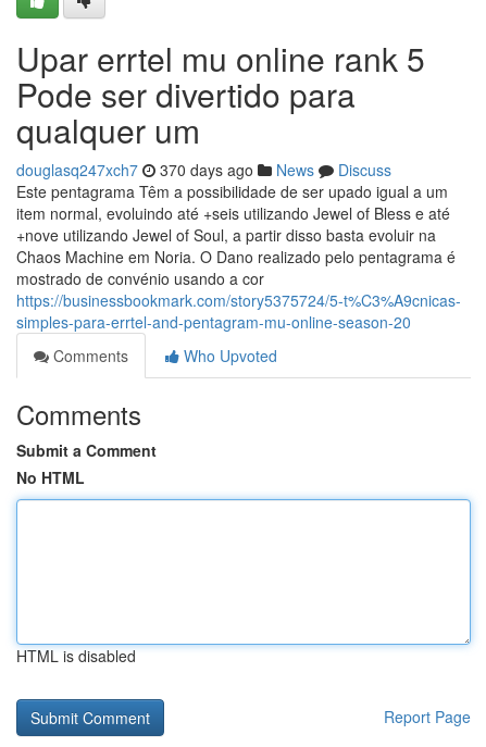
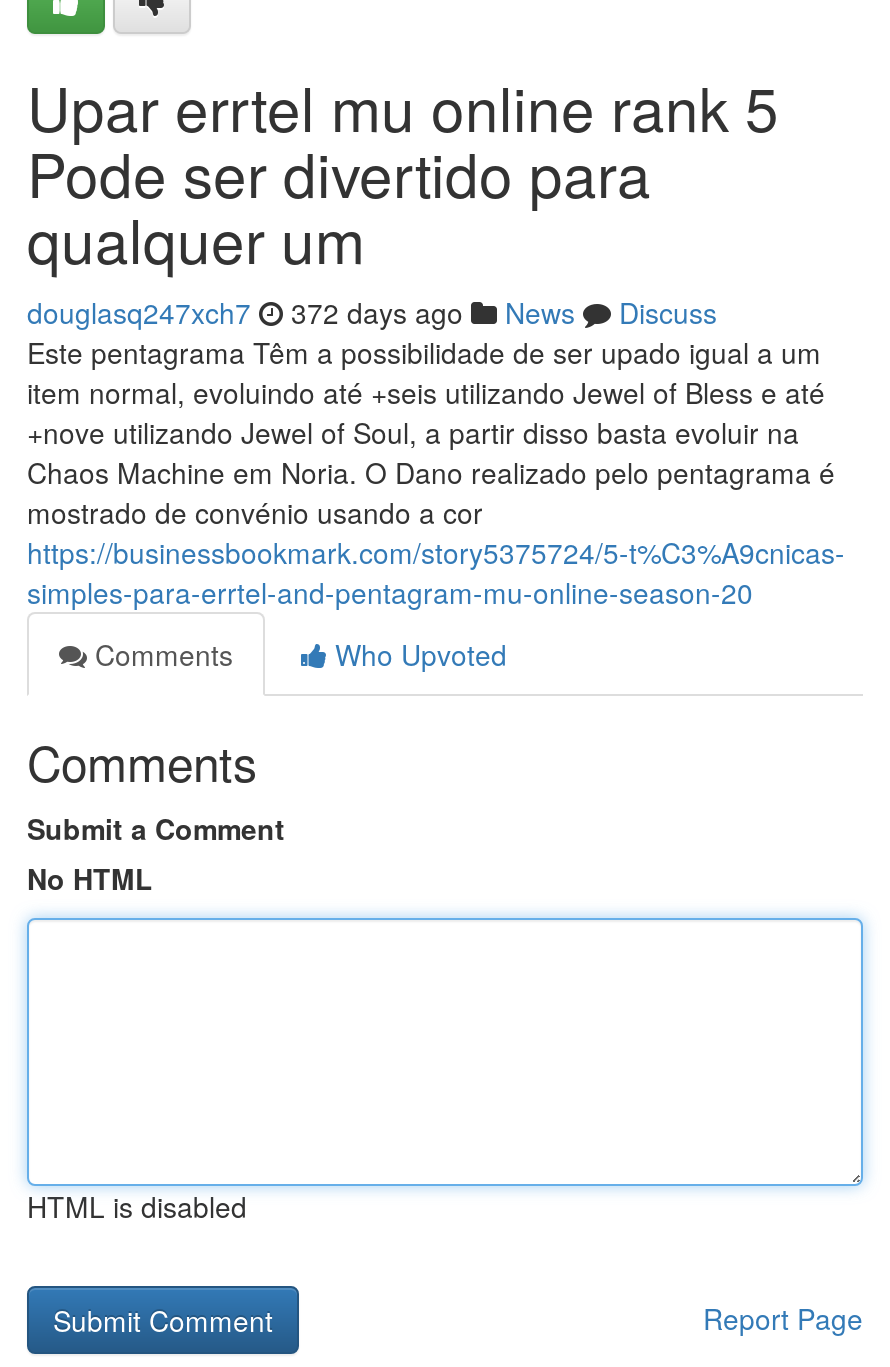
- douglasq247xch7 370 days ago News Discuss
+ douglasq247xch7 372 days ago News Discuss
